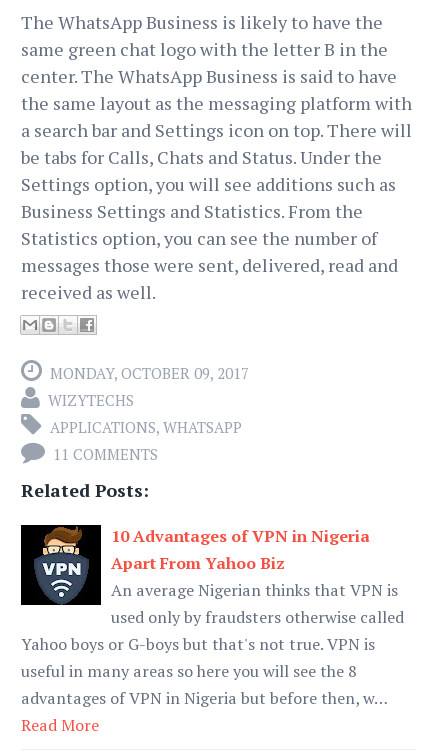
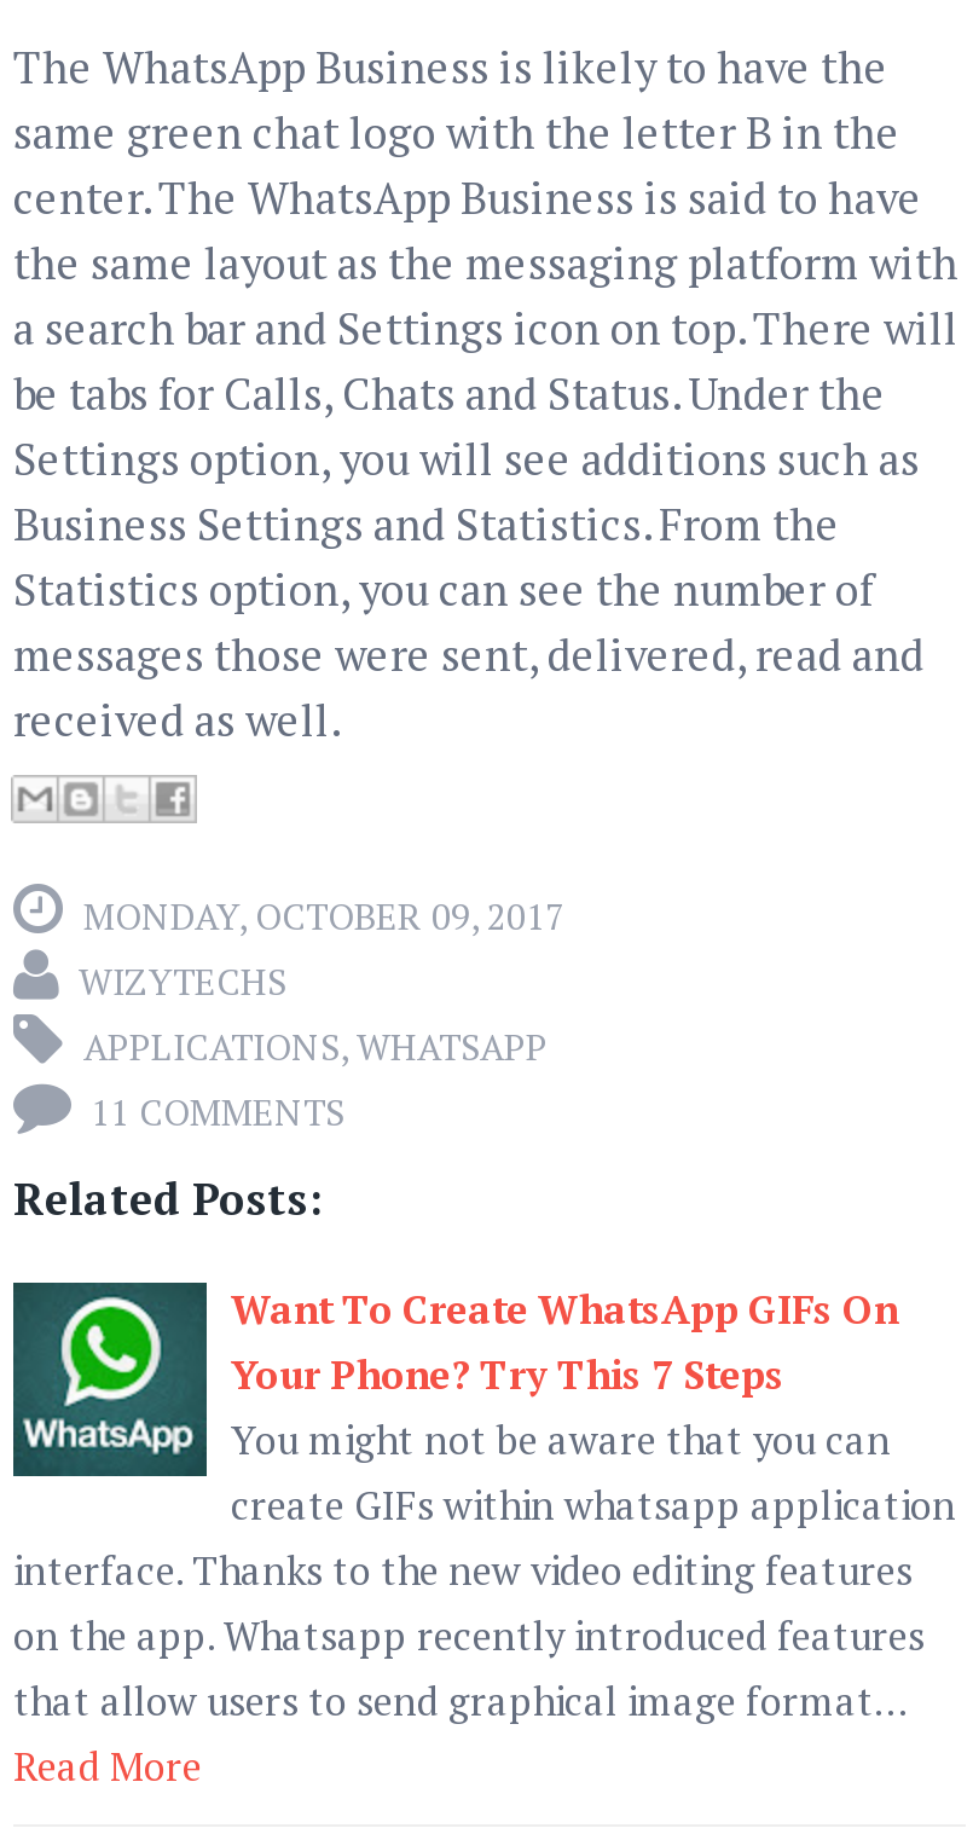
- [image]
- 10 Advantages of VPN in Nigeria
- Apart From Yahoo Biz
- An average Nigerian thinks that VPN is
- used only by fraudsters otherwise called
- Yahoo boys or G-boys but that's not true. VPN is
- useful in many areas so here you will see the 8
- advantages of VPN in Nigeria but before then, w…
+ [image]
+ Want To Create WhatsApp GIFs On
+ Your Phone? Try This 7 Steps
+ You might not be aware that you can
+ create GIFs within whatsapp application
+ interface. Thanks to the new video editing features
+ on the app. Whatsapp recently introduced features
+ that allow users to send graphical image format…
